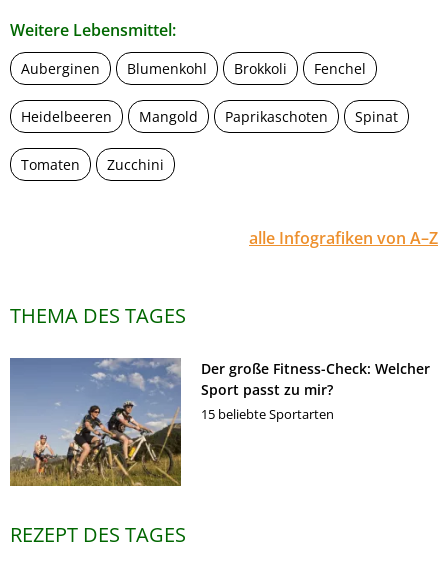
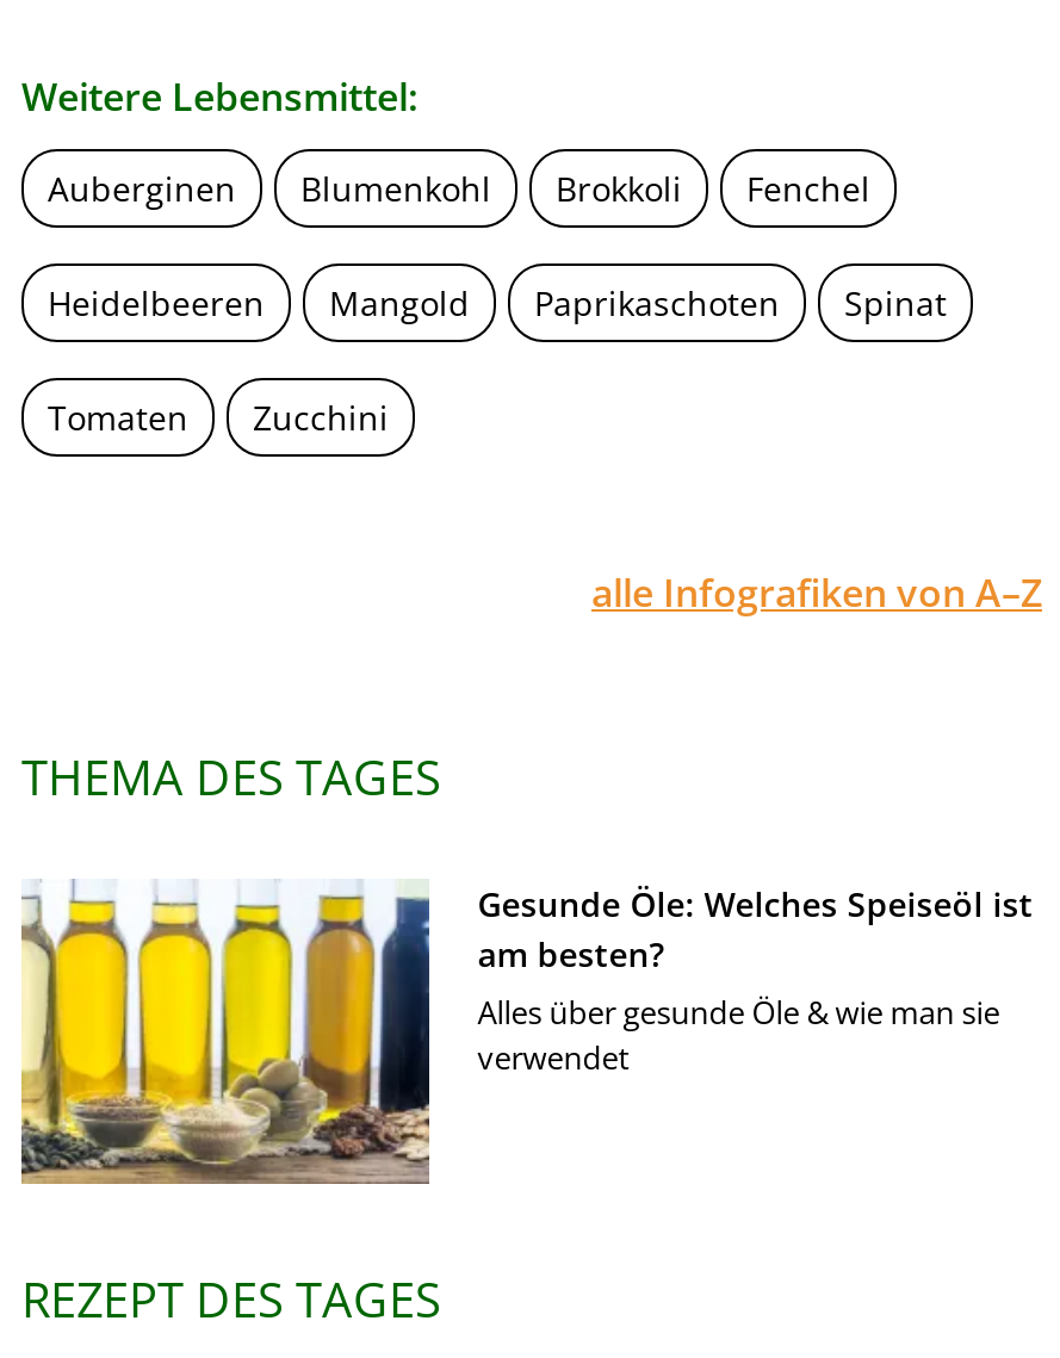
- [image]
- Der große Fitness-Check: Welcher
- Sport passt zu mir?
- 15 beliebte Sportarten
+ [image]
+ Gesunde Öle: Welches Speiseöl ist
+ am besten?
+ Alles über gesunde Öle & wie man sie
+ verwendet
